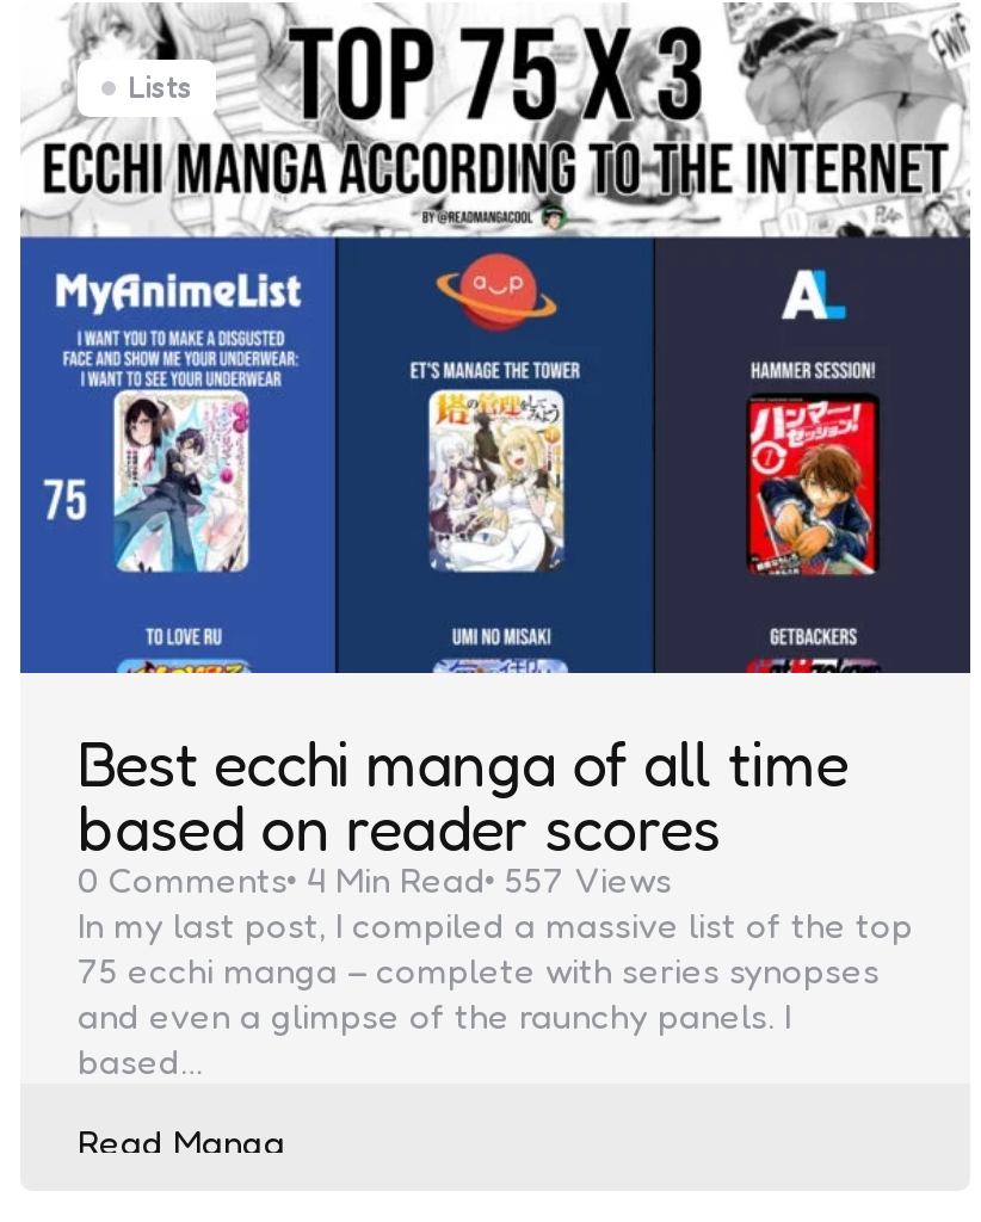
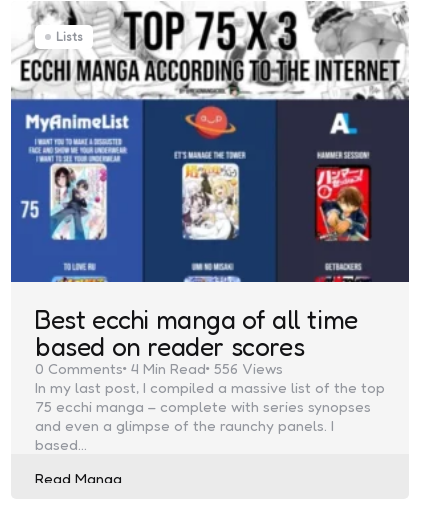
- 0 Comments 4 Min Read 557 Views
+ 0 Comments 4 Min Read 556 Views
